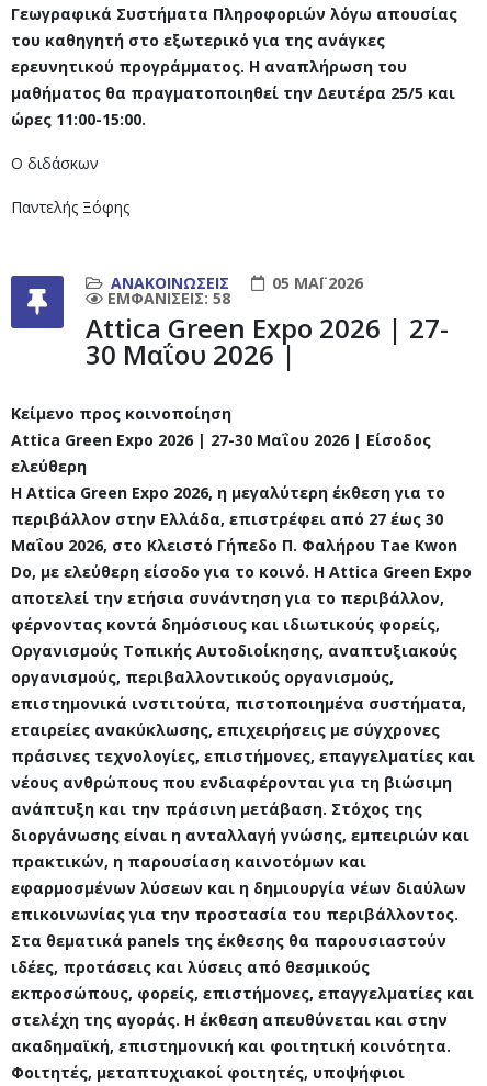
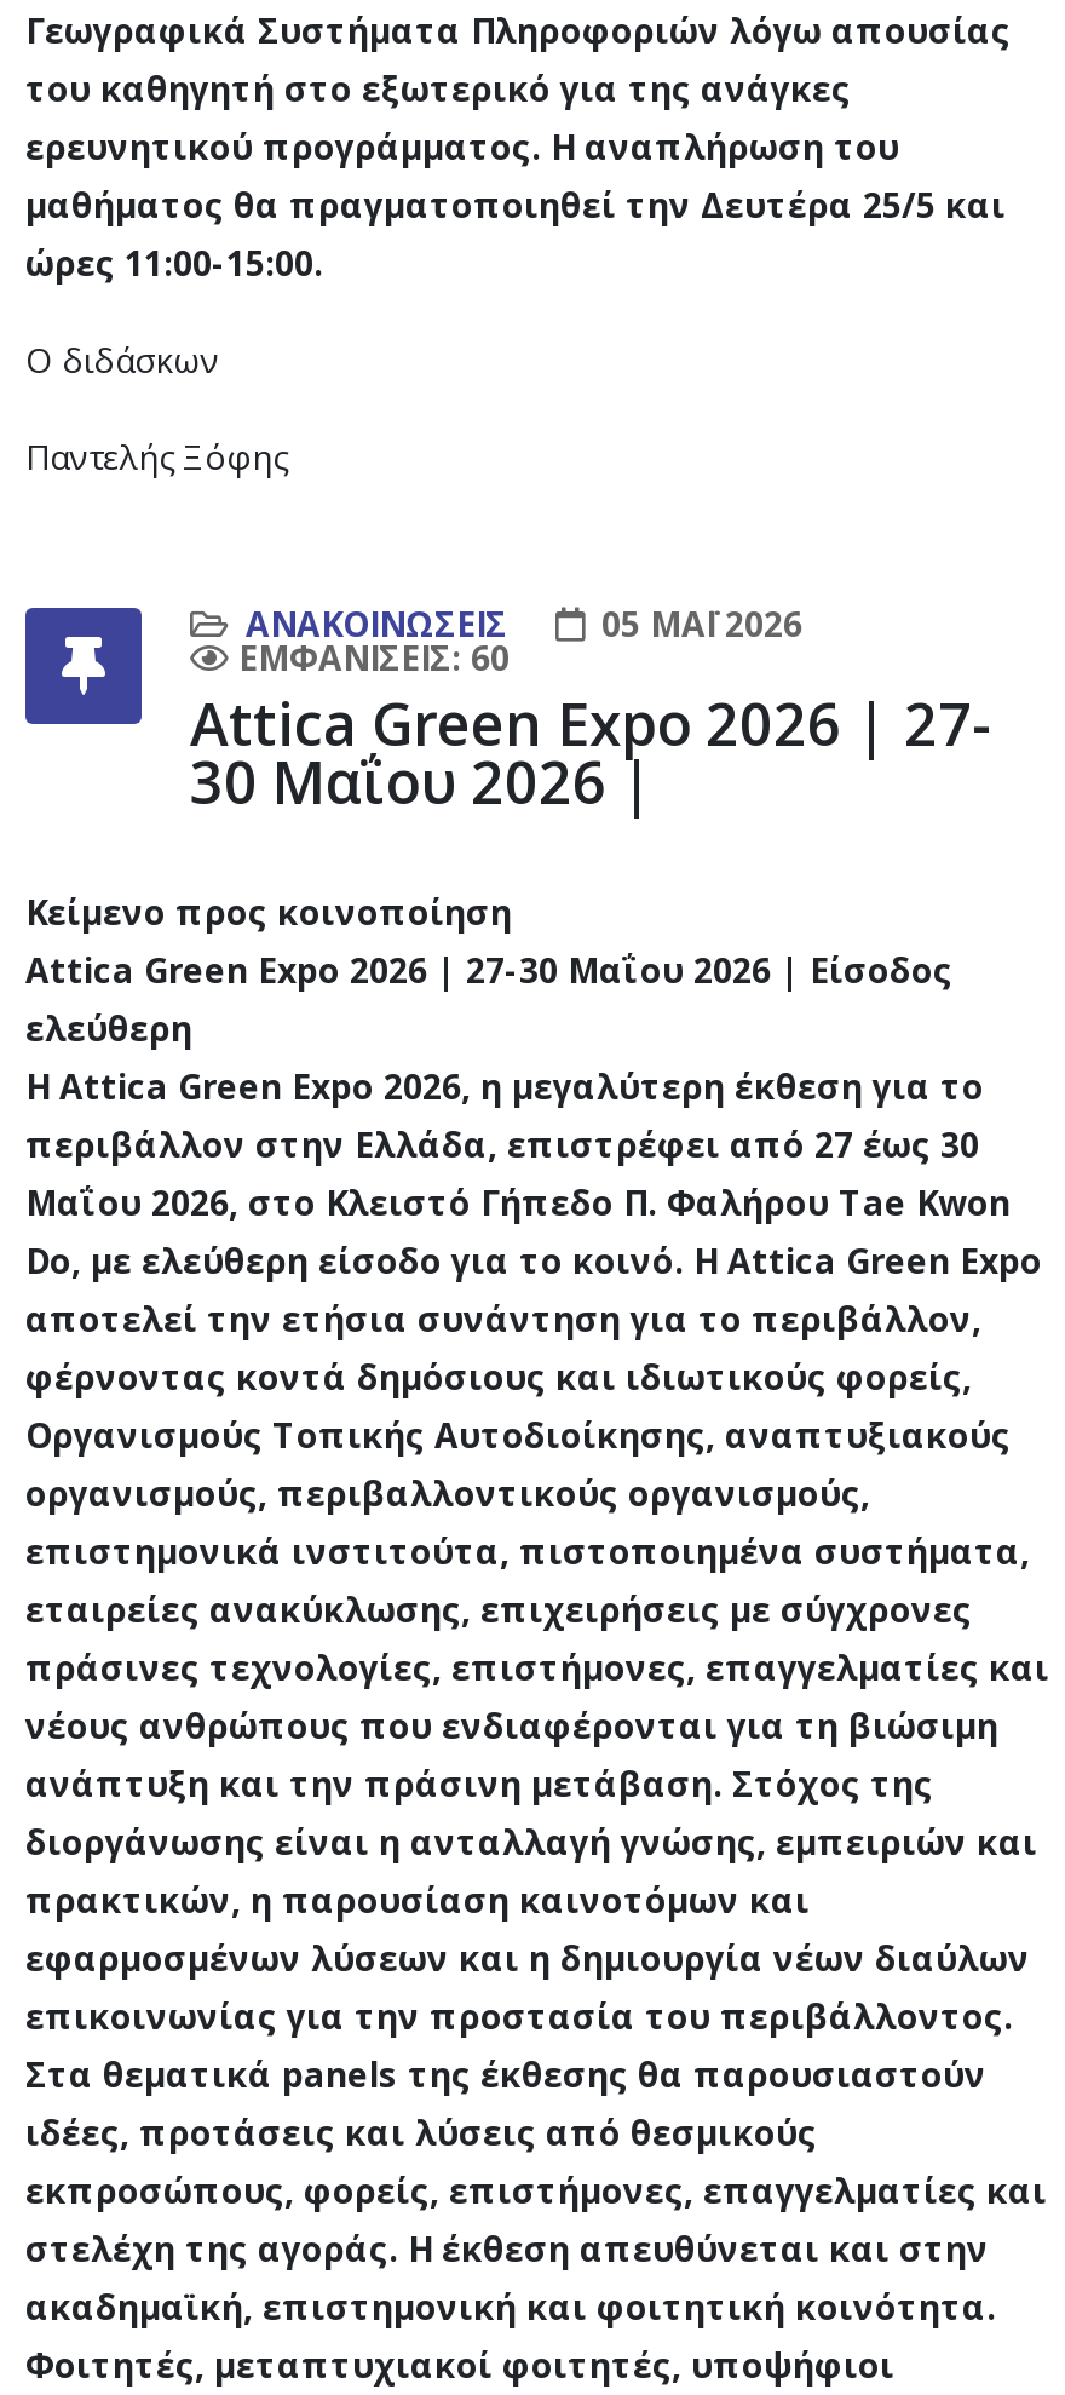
- ΕΜΦΑΝΊΣΕΙΣ: 58
+ ΕΜΦΑΝΊΣΕΙΣ: 60
